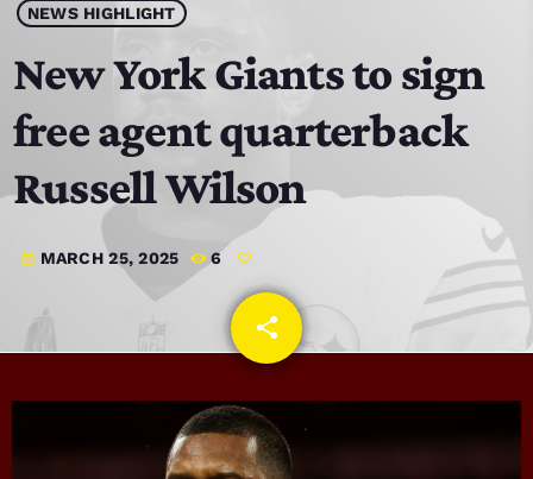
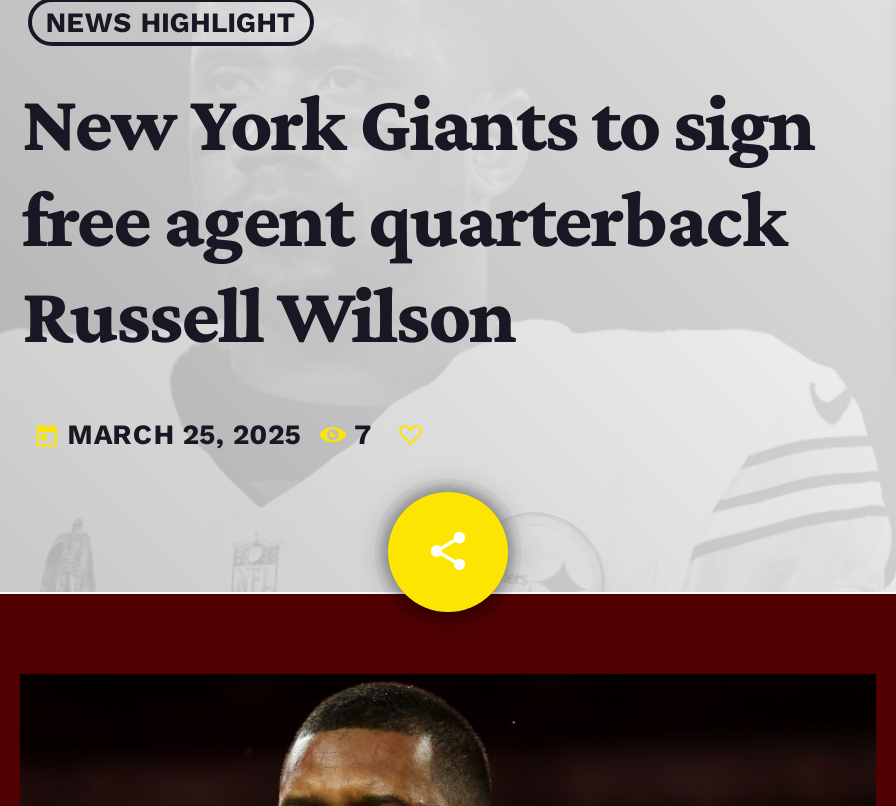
- 6
+ 7
